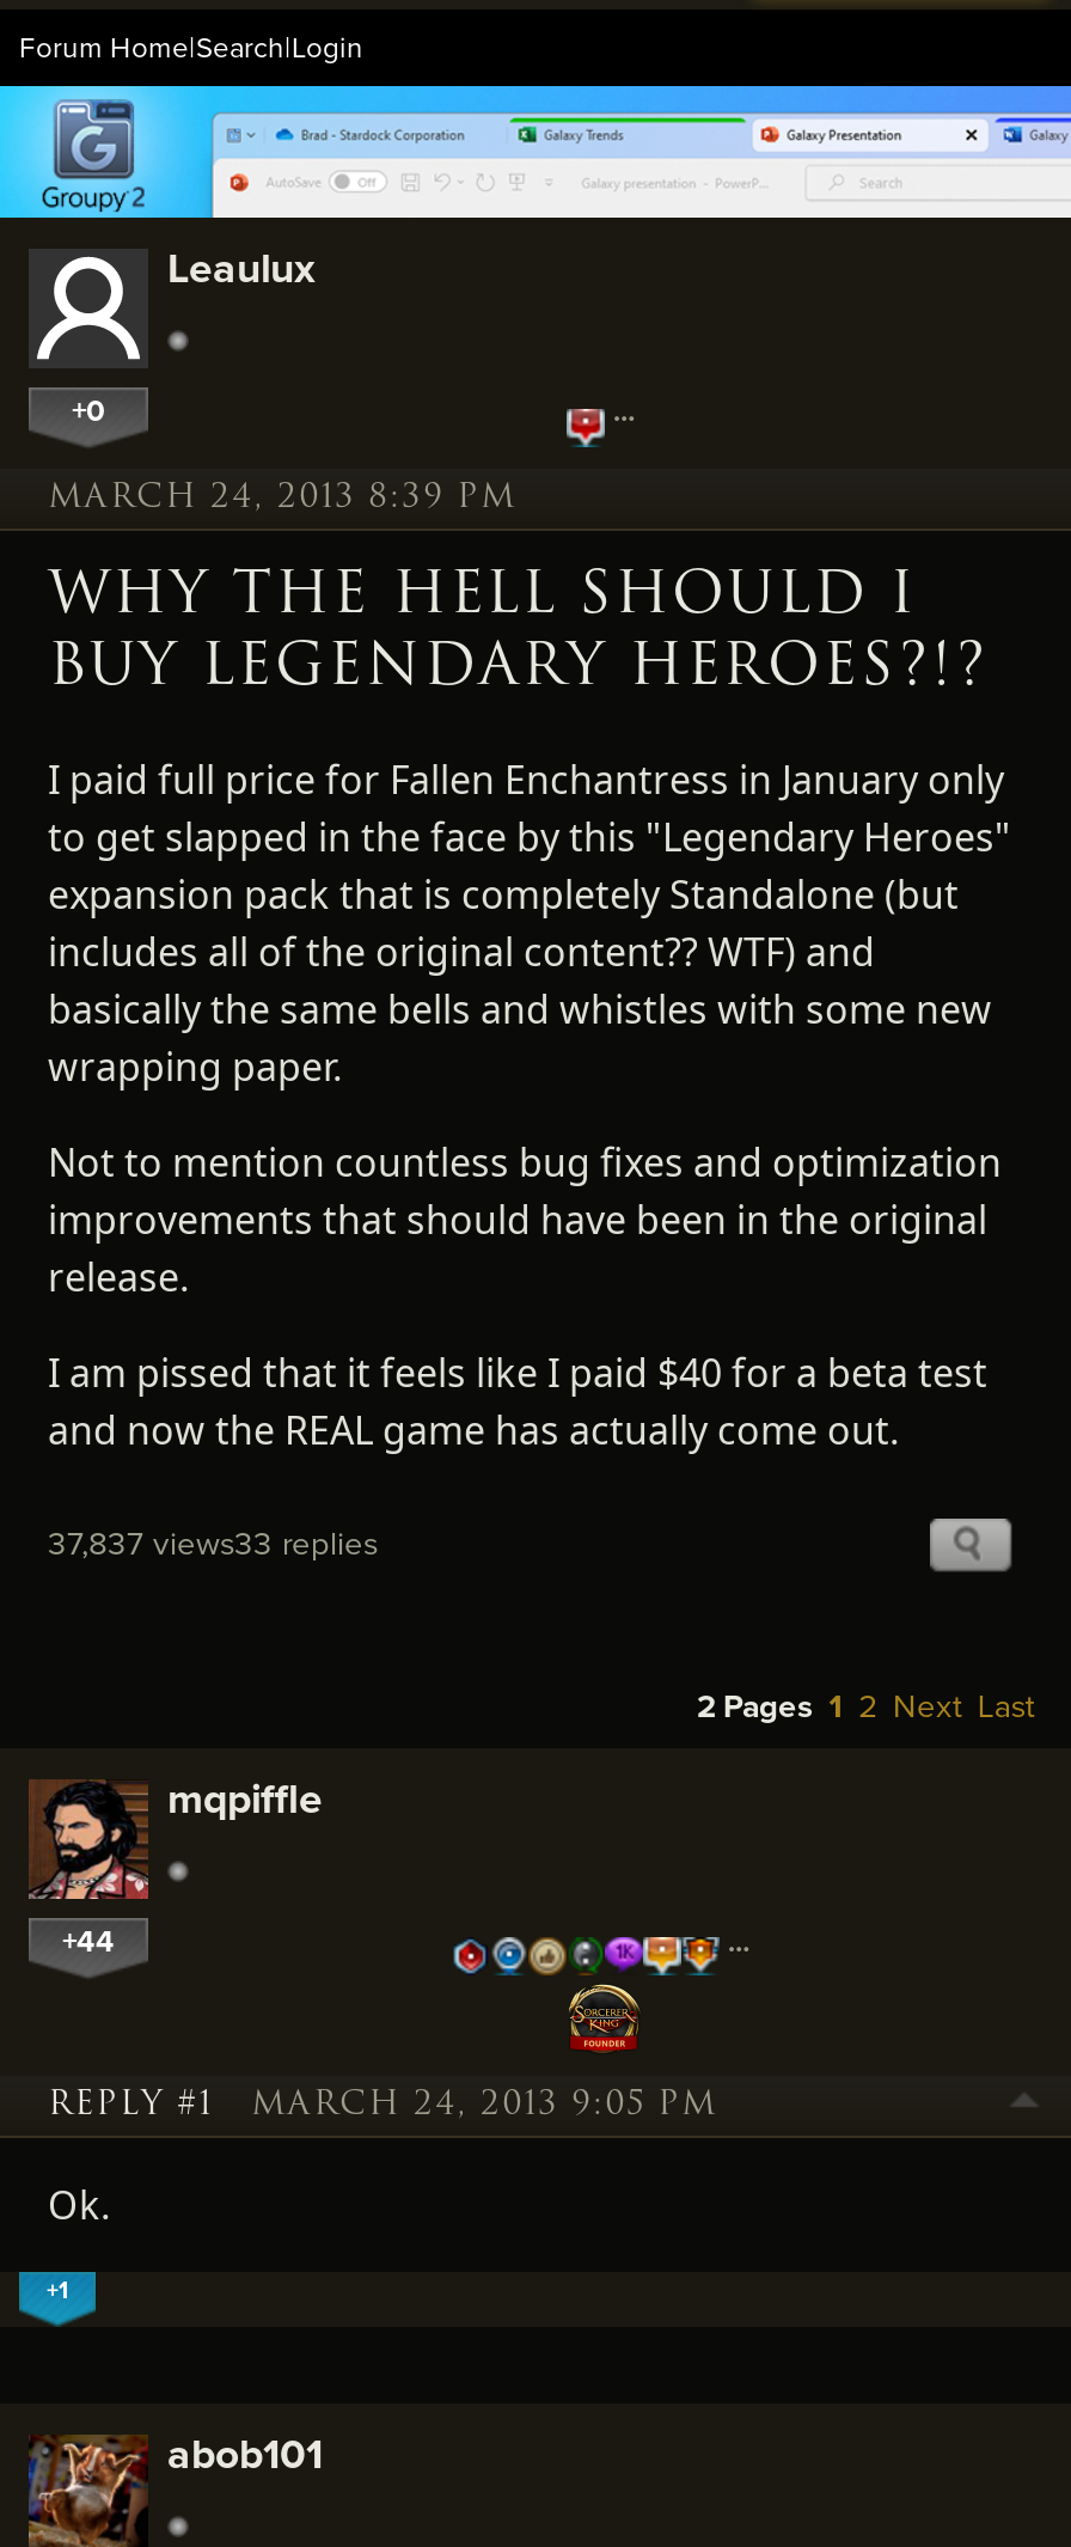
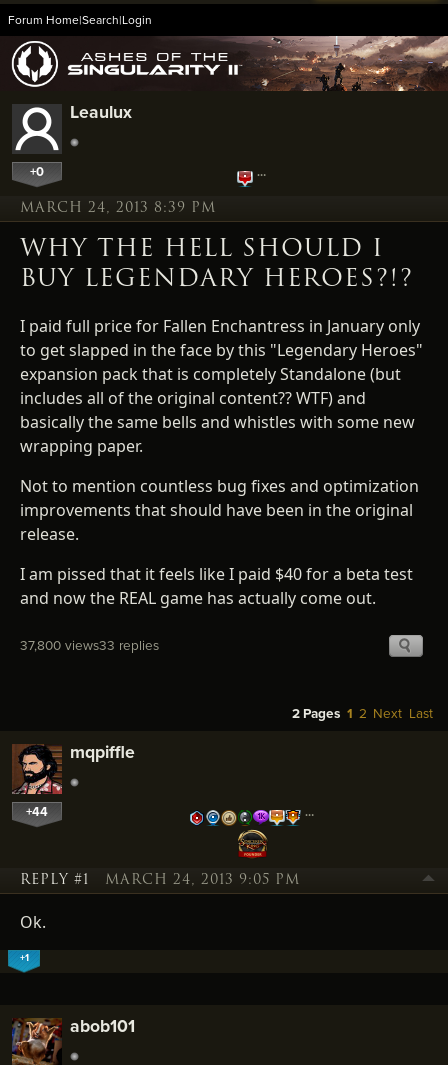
- [image]
+ [image]

- 37,837 views33 replies
+ 37,800 views33 replies
